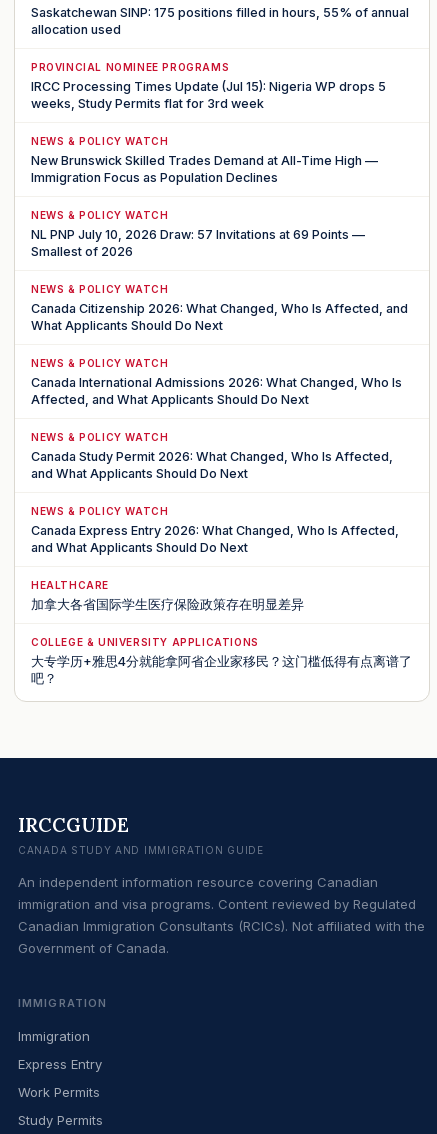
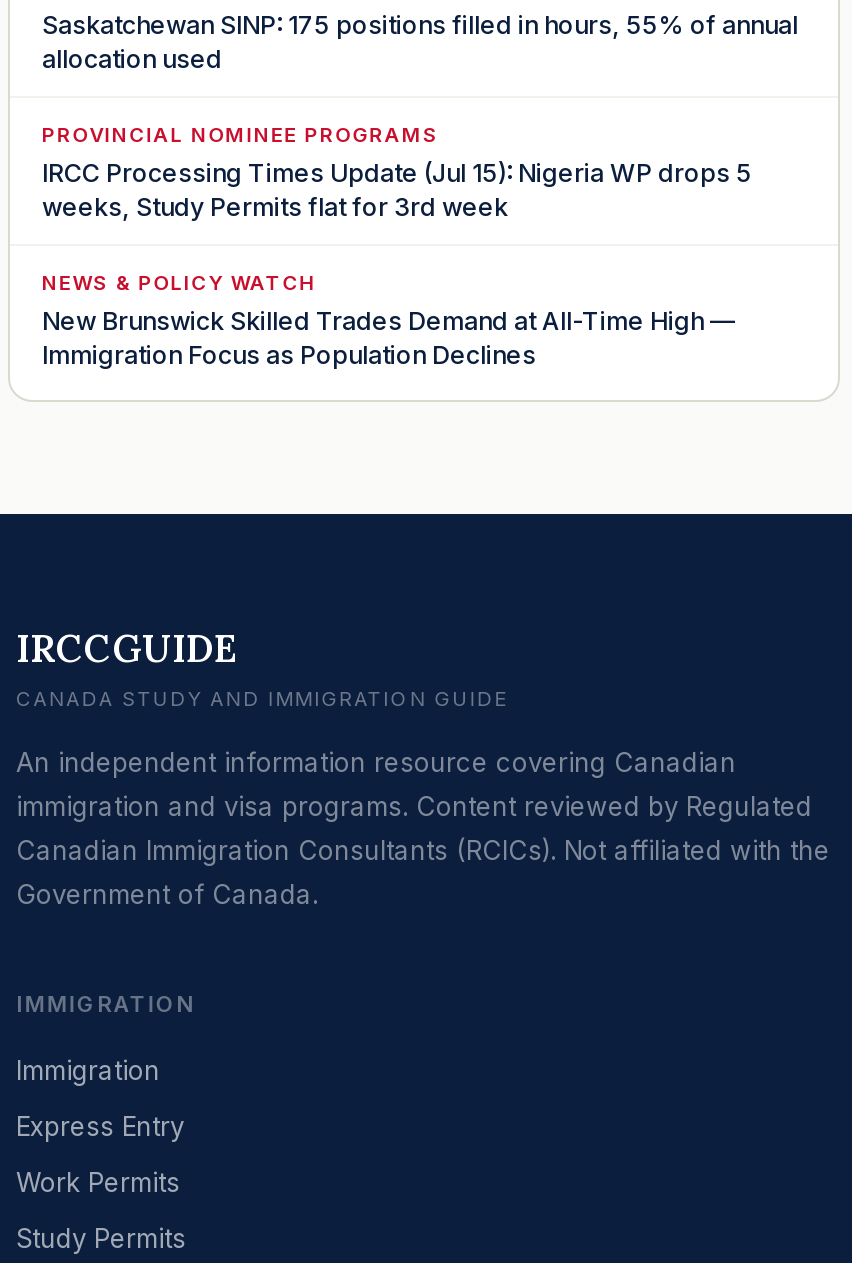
- NEWS & POLICY WATCH
- NL PNP July 10, 2026 Draw: 57 Invitations at 69 Points —
- Smallest of 2026
- NEWS & POLICY WATCH
- Canada Citizenship 2026: What Changed, Who Is Affected, and
- What Applicants Should Do Next
- NEWS & POLICY WATCH
- Canada International Admissions 2026: What Changed, Who Is
- Affected, and What Applicants Should Do Next
- NEWS & POLICY WATCH
- Canada Study Permit 2026: What Changed, Who Is Affected,
- and What Applicants Should Do Next
- NEWS & POLICY WATCH
- Canada Express Entry 2026: What Changed, Who Is Affected,
- and What Applicants Should Do Next
- HEALTHCARE
- 加拿大各省国际学生医疗保险政策存在明显差异
- COLLEGE & UNIVERSITY APPLICATIONS
- 大专学历+雅思4分就能拿阿省企业家移民？这门槛低得有点离谱了
- 吧？
